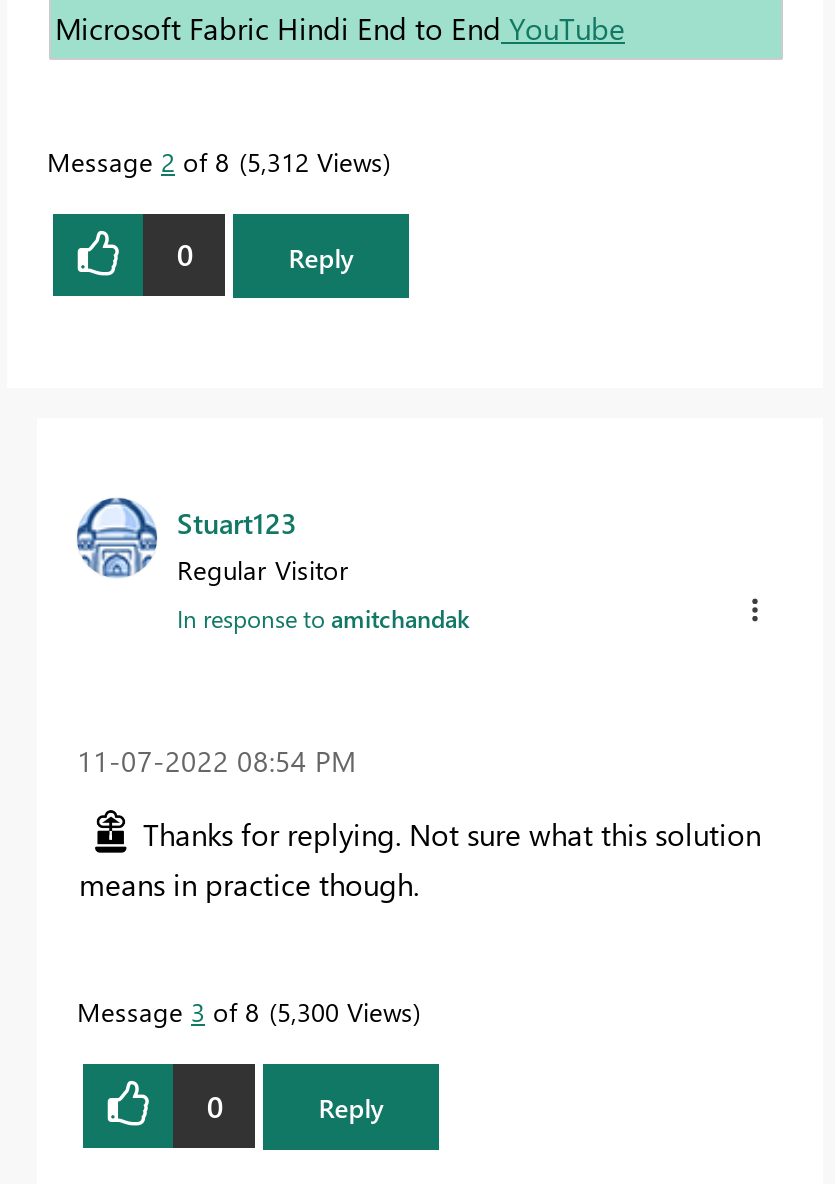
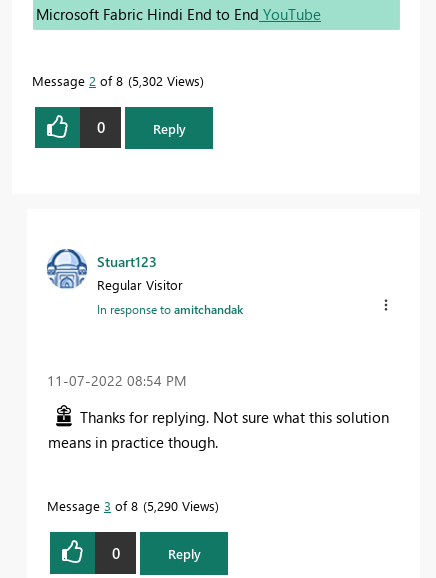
- Message 2 of 8 5,312 Views
+ Message 2 of 8 5,302 Views

- Message 3 of 8 5,300 Views
+ Message 3 of 8 5,290 Views
